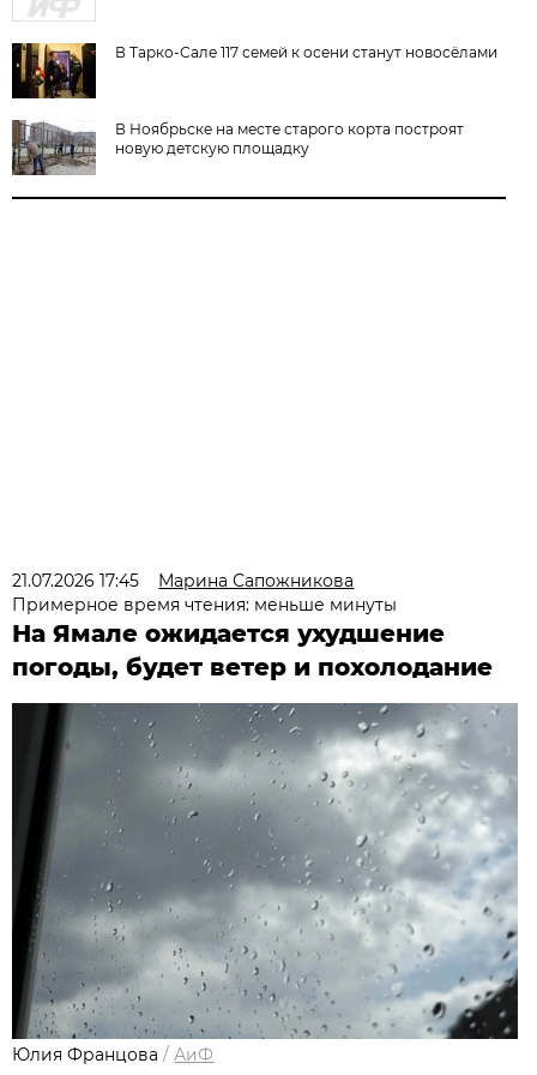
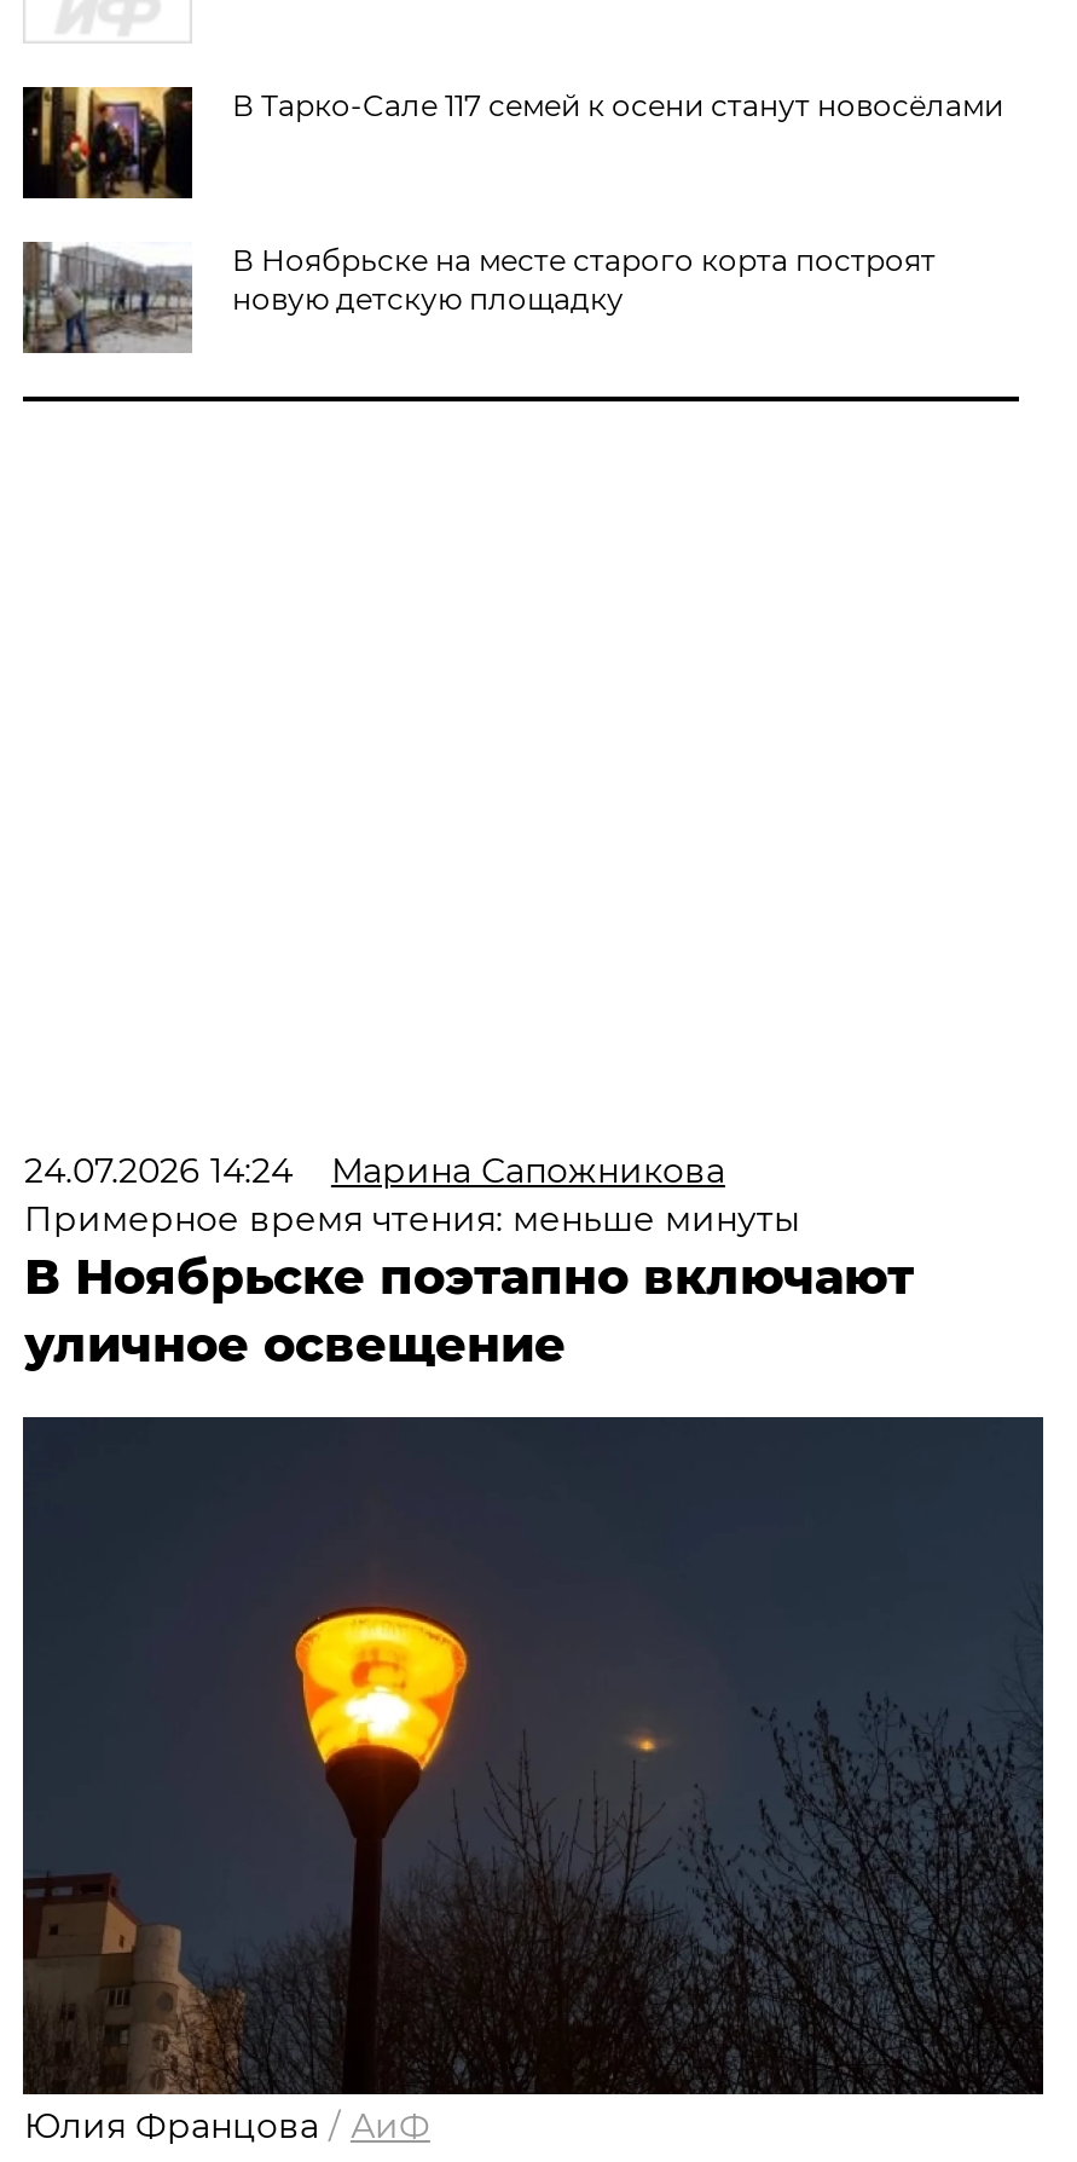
- 21.07.2026 17:45 Марина Сапожникова
+ 24.07.2026 14:24 Марина Сапожникова

- На Ямале ожидается ухудшение
- погоды, будет ветер и похолодание
+ В Ноябрьске поэтапно включают
+ уличное освещение

- [image]
+ [image]
